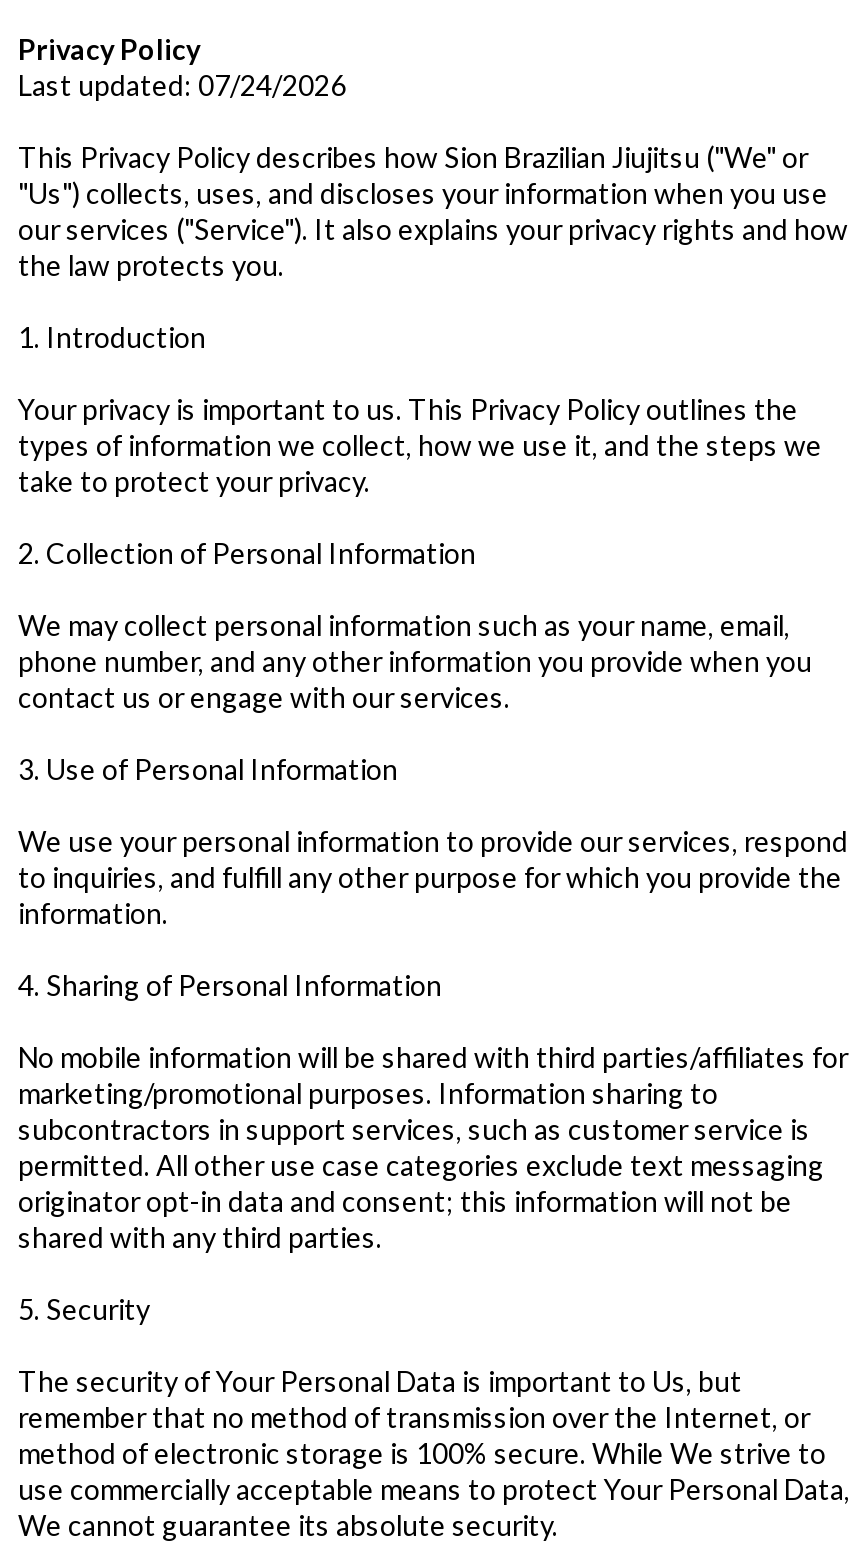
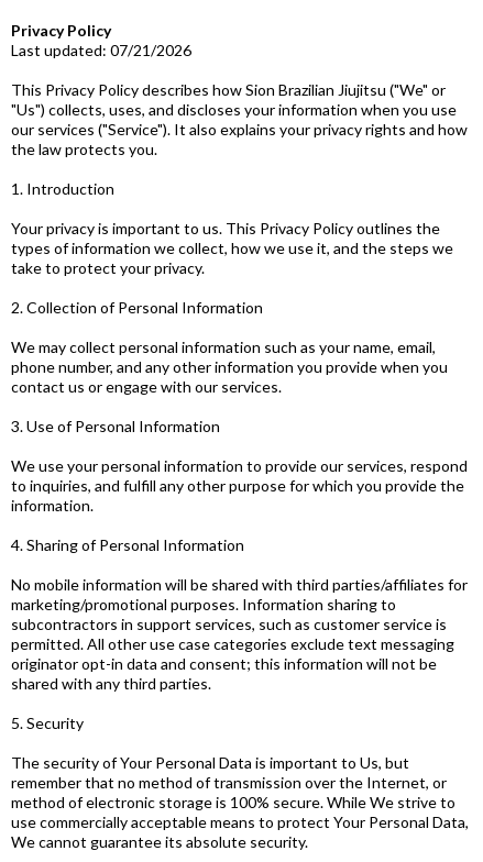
- Last updated: 07/24/2026
+ Last updated: 07/21/2026
